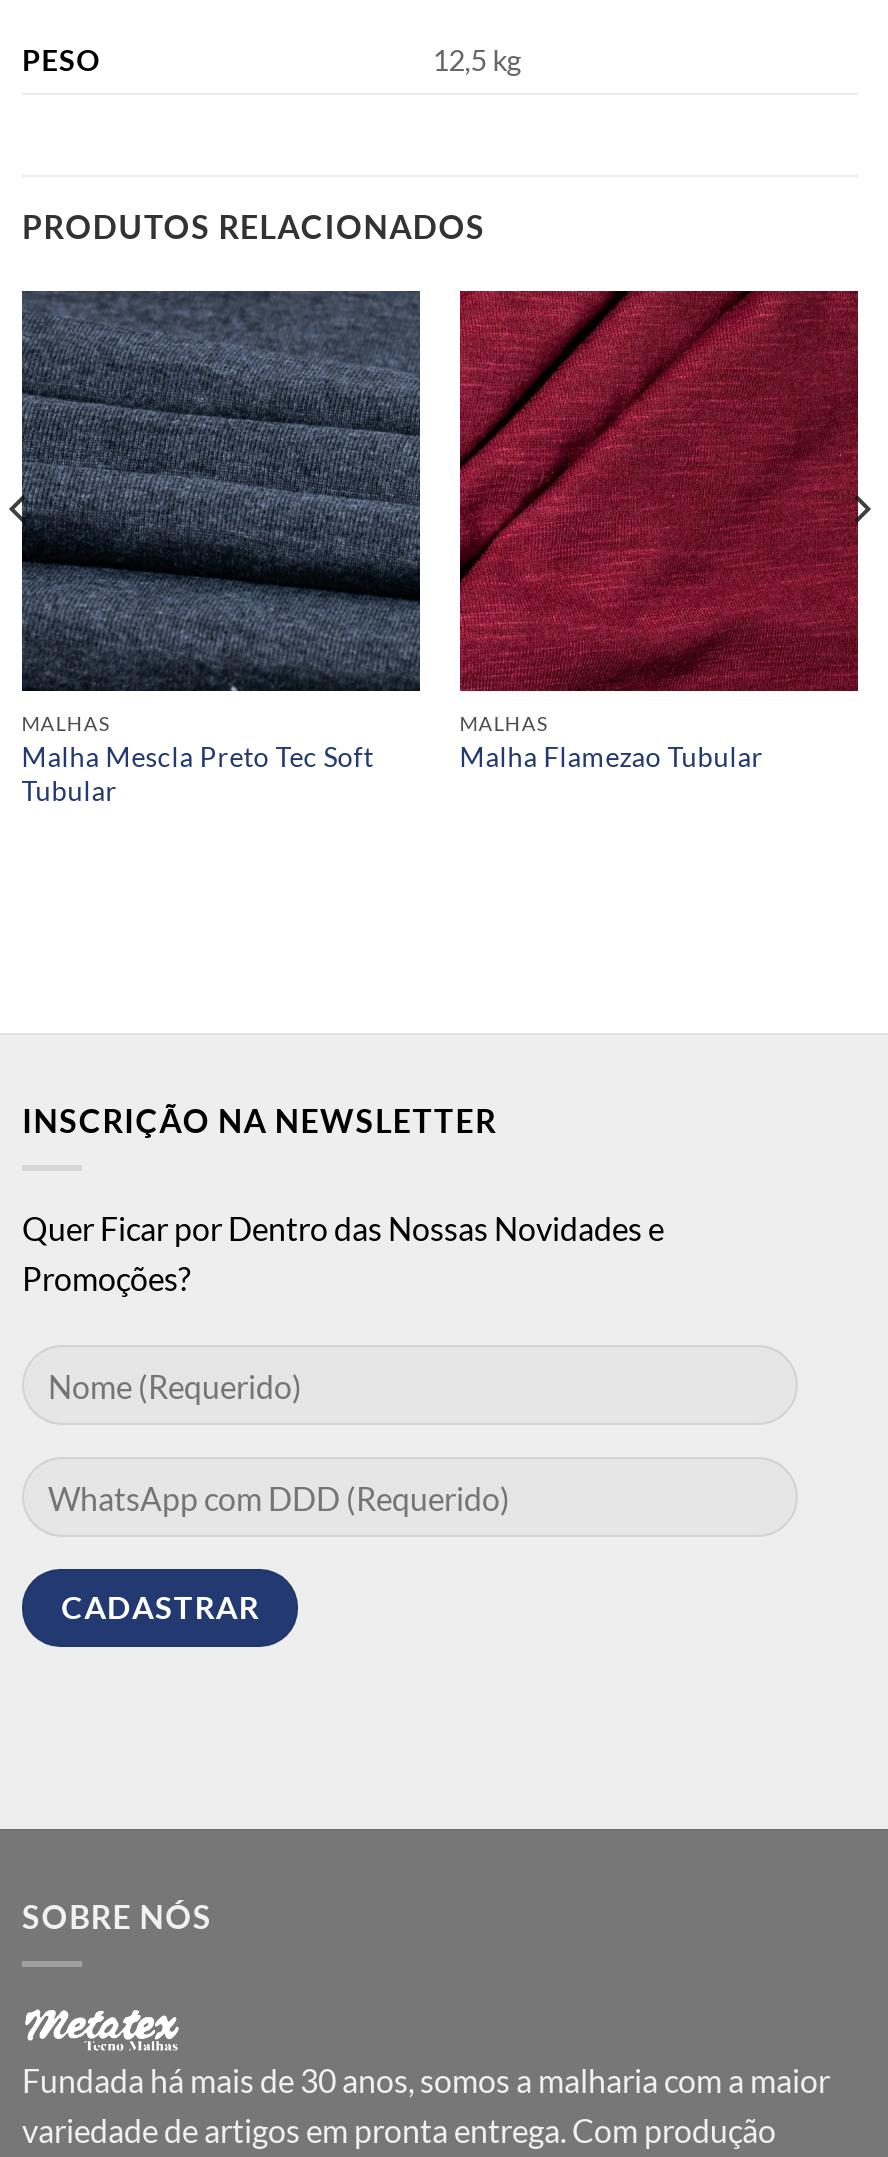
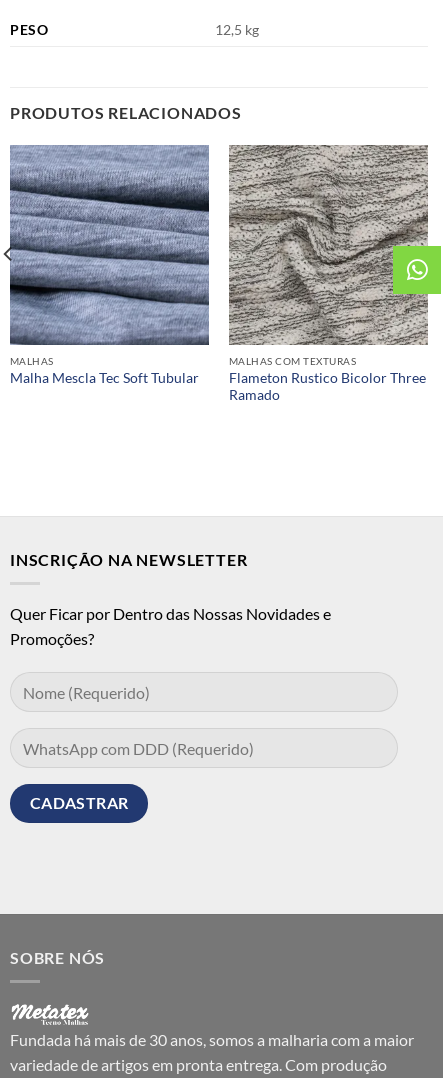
- [image]
- Malha Mescla Preto Tec Soft
- Tubular
+ [image]
+ Malha Mescla Tec Soft Tubular

- [image]
- MALHAS
- Malha Flamezao Tubular
+ [image]
+ MALHAS COM TEXTURAS
+ Flameton Rustico Bicolor Three
+ Ramado
